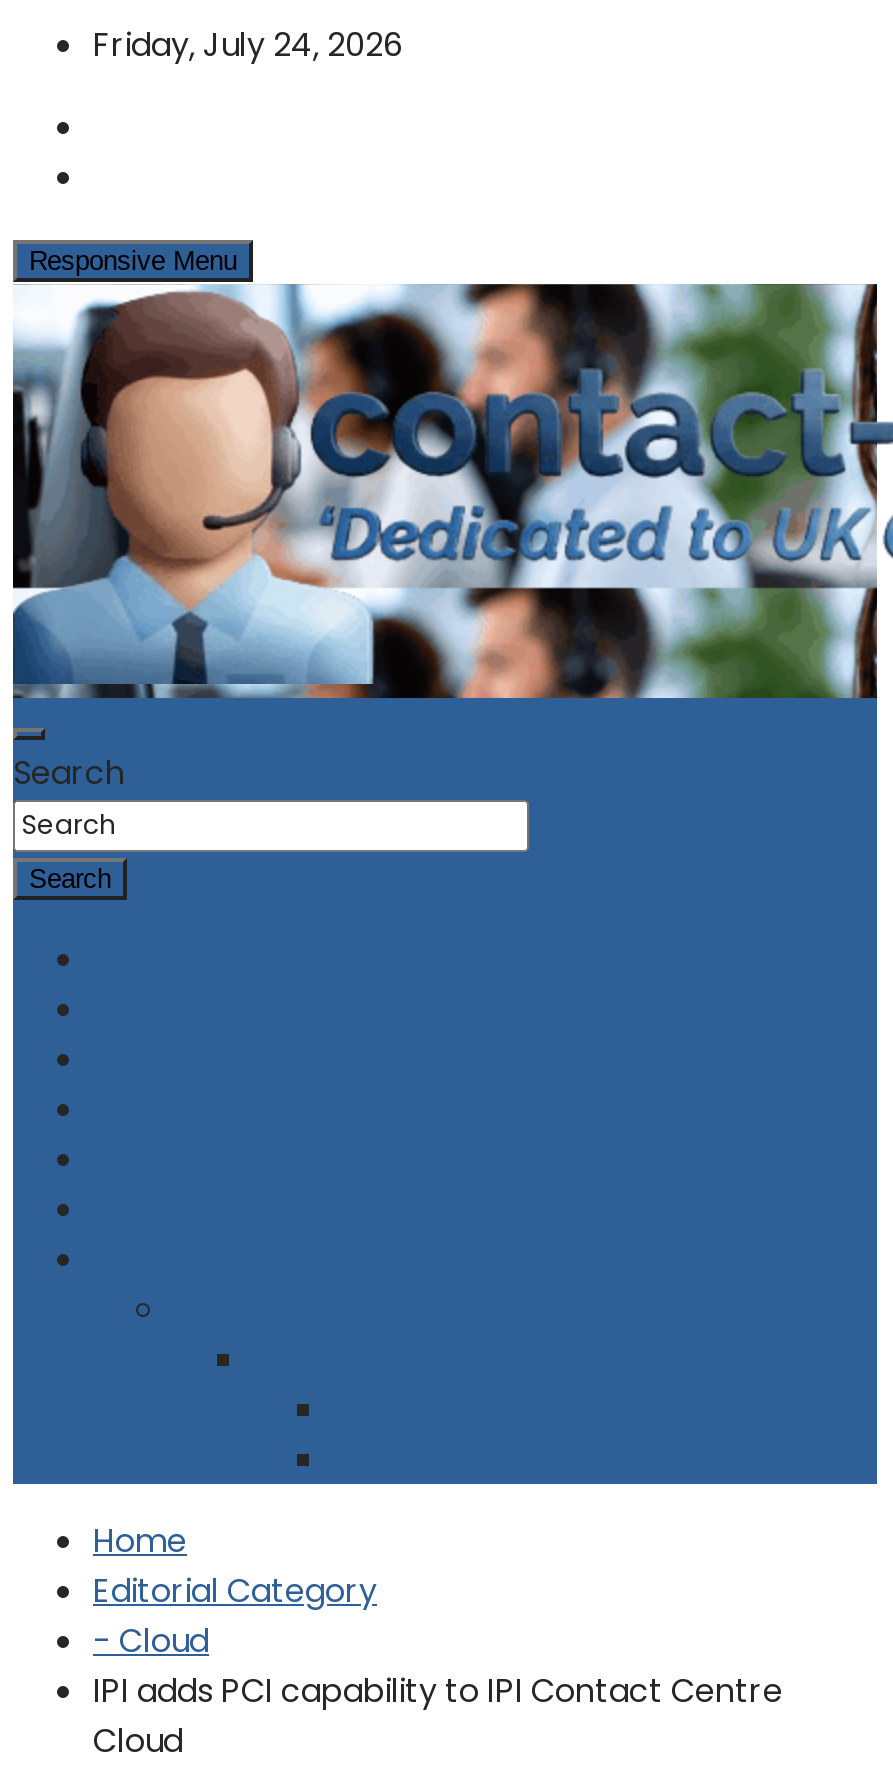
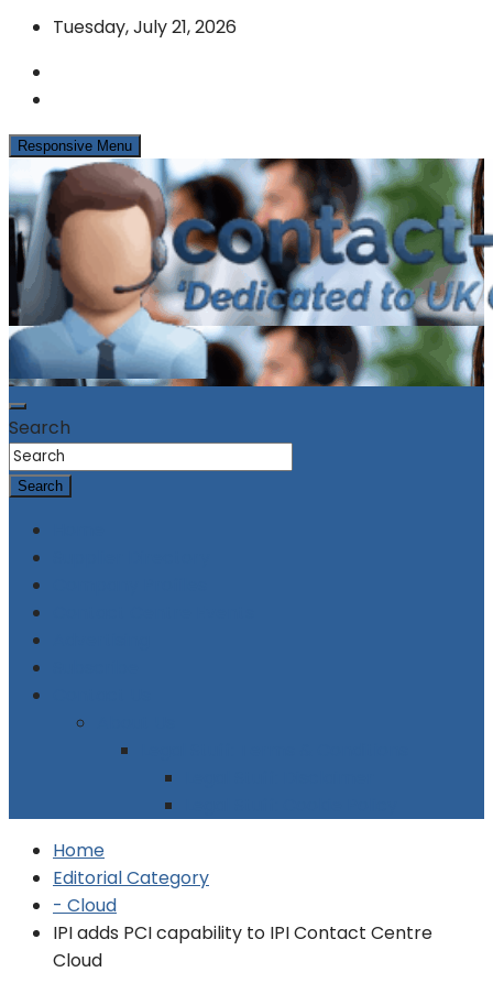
- Friday, July 24, 2026
+ Tuesday, July 21, 2026
